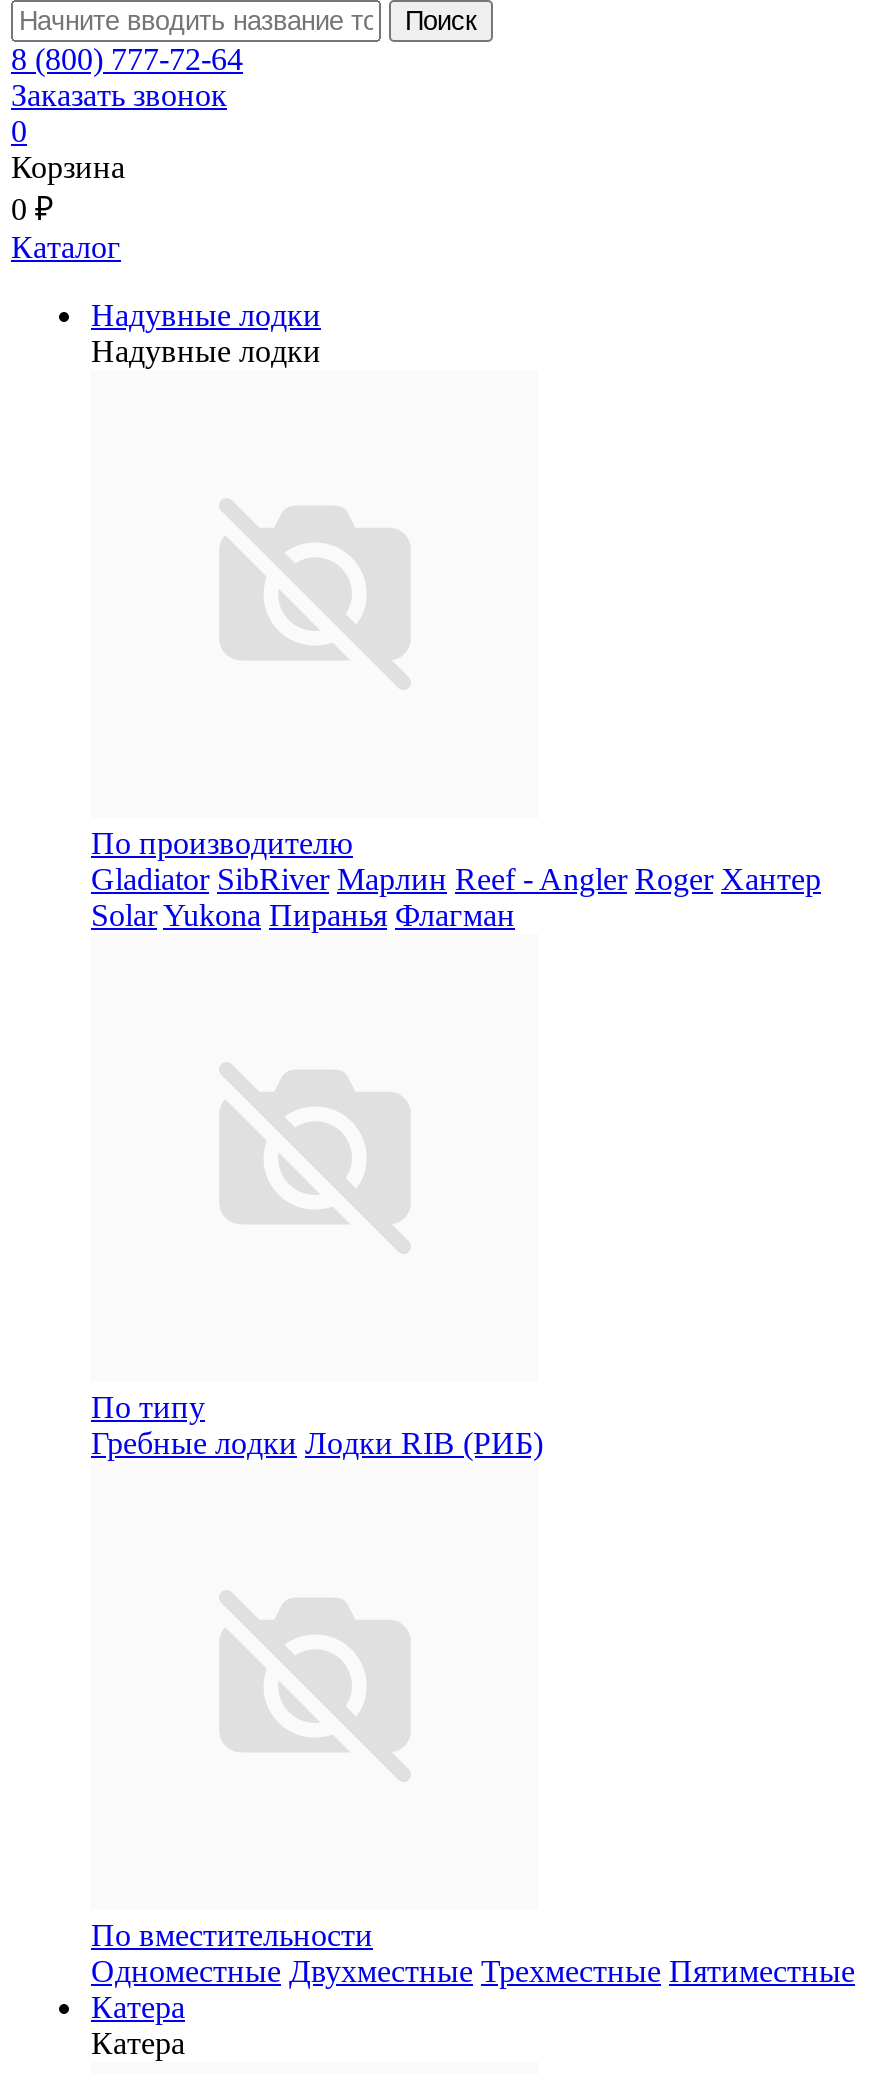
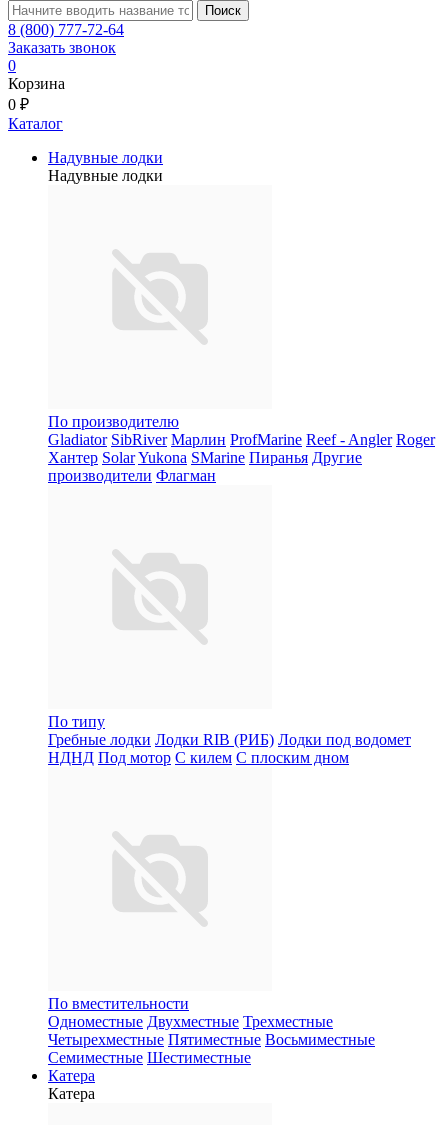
- Gladiator SibRiver Марлин Reef - Angler Roger Хантер
- Solar Yukona Пиранья Флагман
+ Gladiator SibRiver Марлин ProfMarine Reef - Angler Roger
+ Хантер Solar Yukona SMarine Пиранья Другие
+ производители Флагман

- Гребные лодки Лодки RIB (РИБ)
+ Гребные лодки Лодки RIB (РИБ) Лодки под водомет
+ НДНД Под мотор С килем С плоским дном

- Одноместные Двухместные Трехместные Пятиместные
+ Одноместные Двухместные Трехместные
+ Четырехместные Пятиместные Восьмиместные
+ Семиместные Шестиместные
